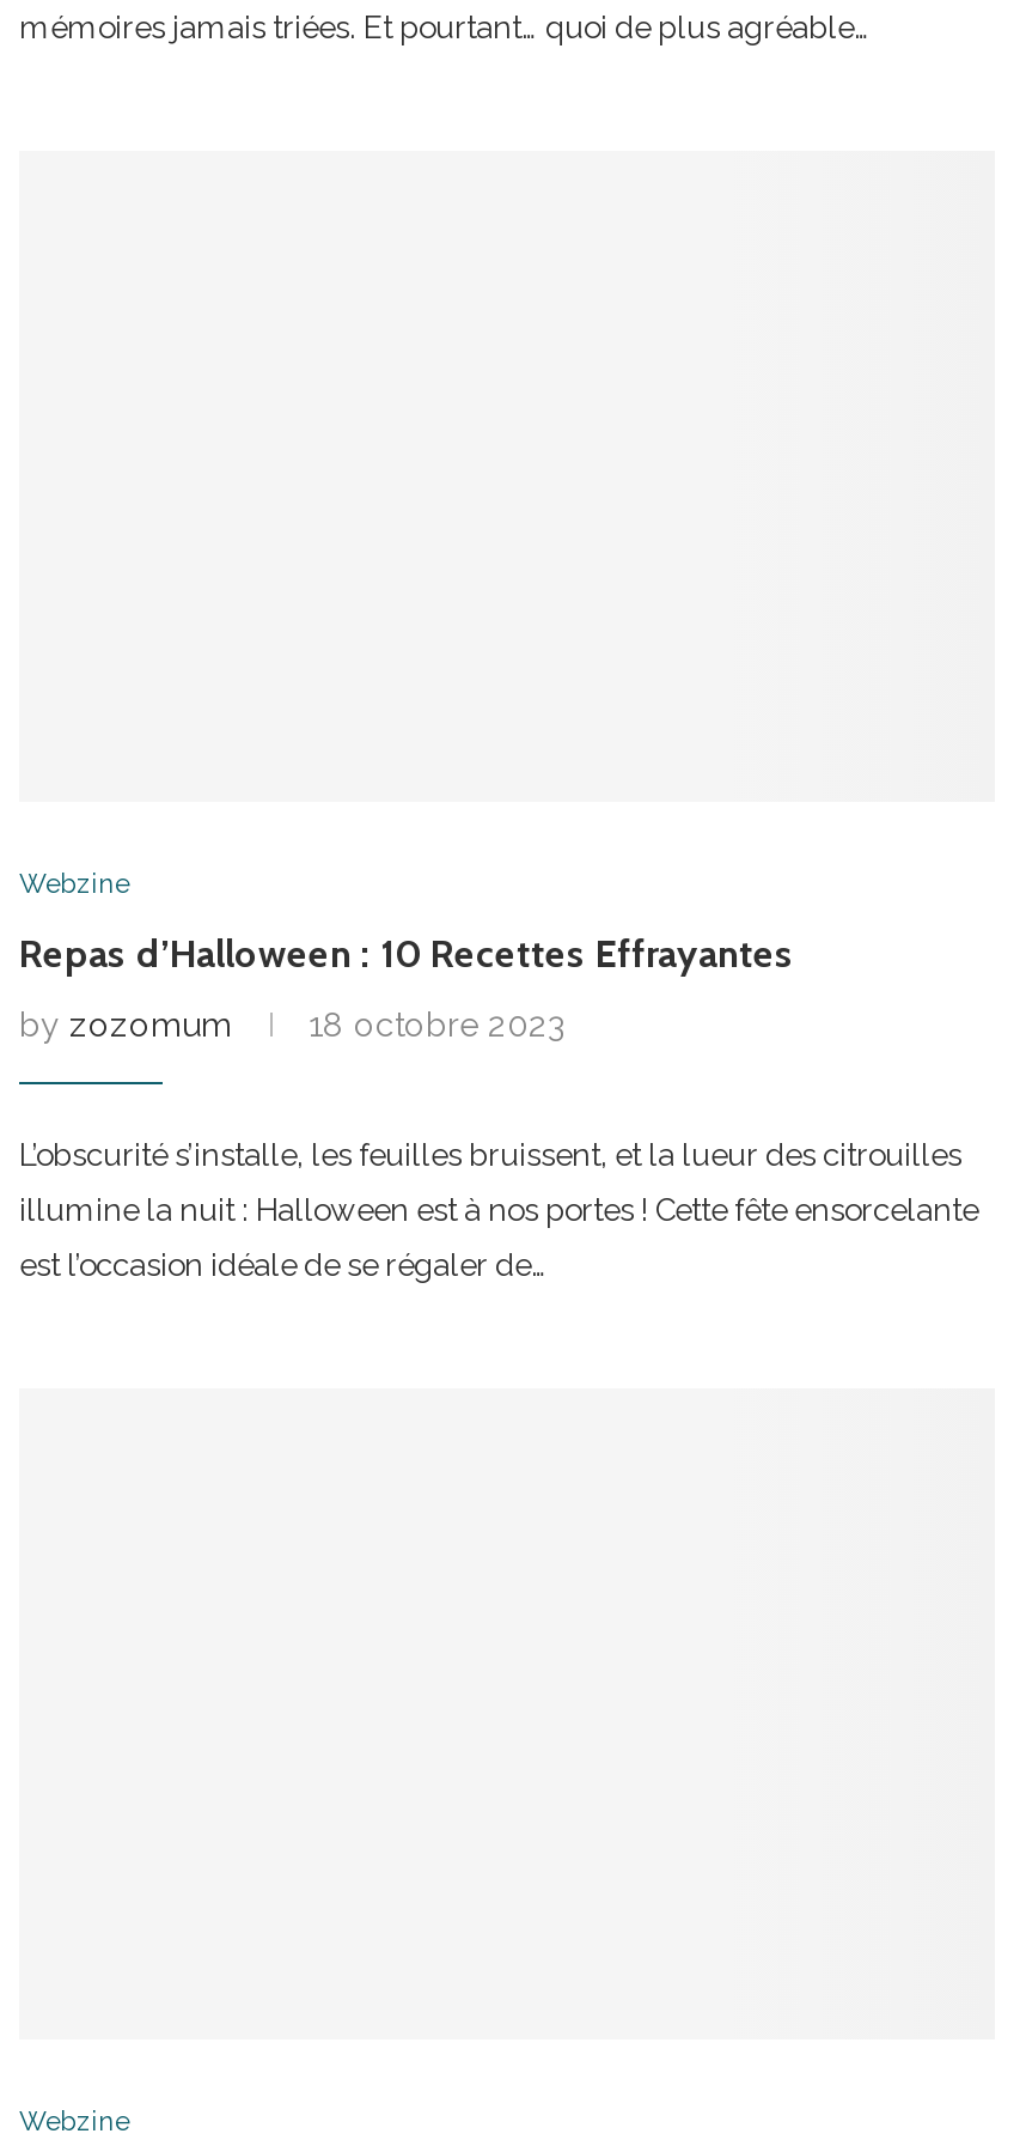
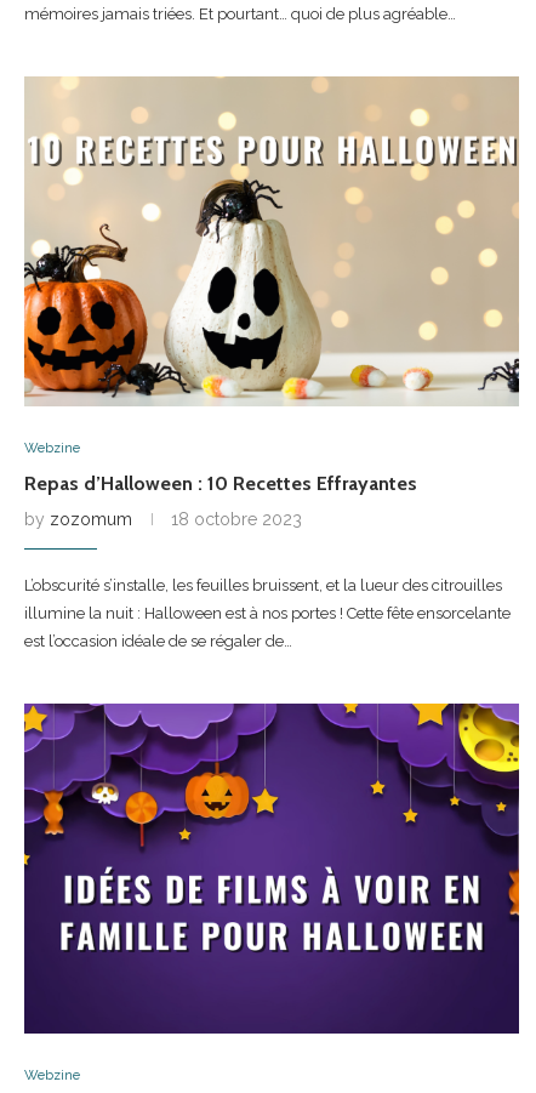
+ [image]

+ [image]
